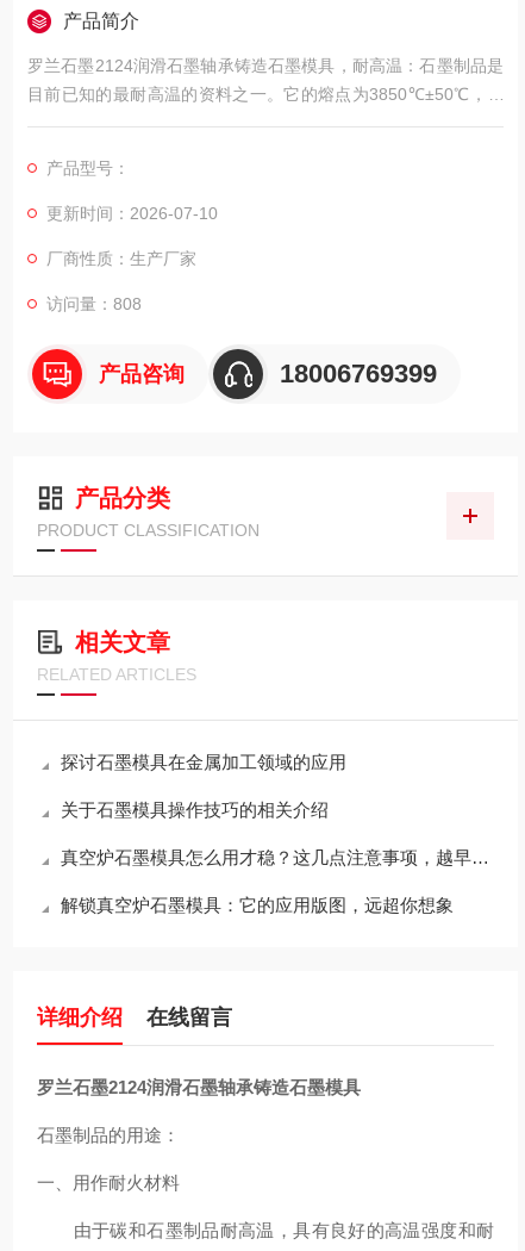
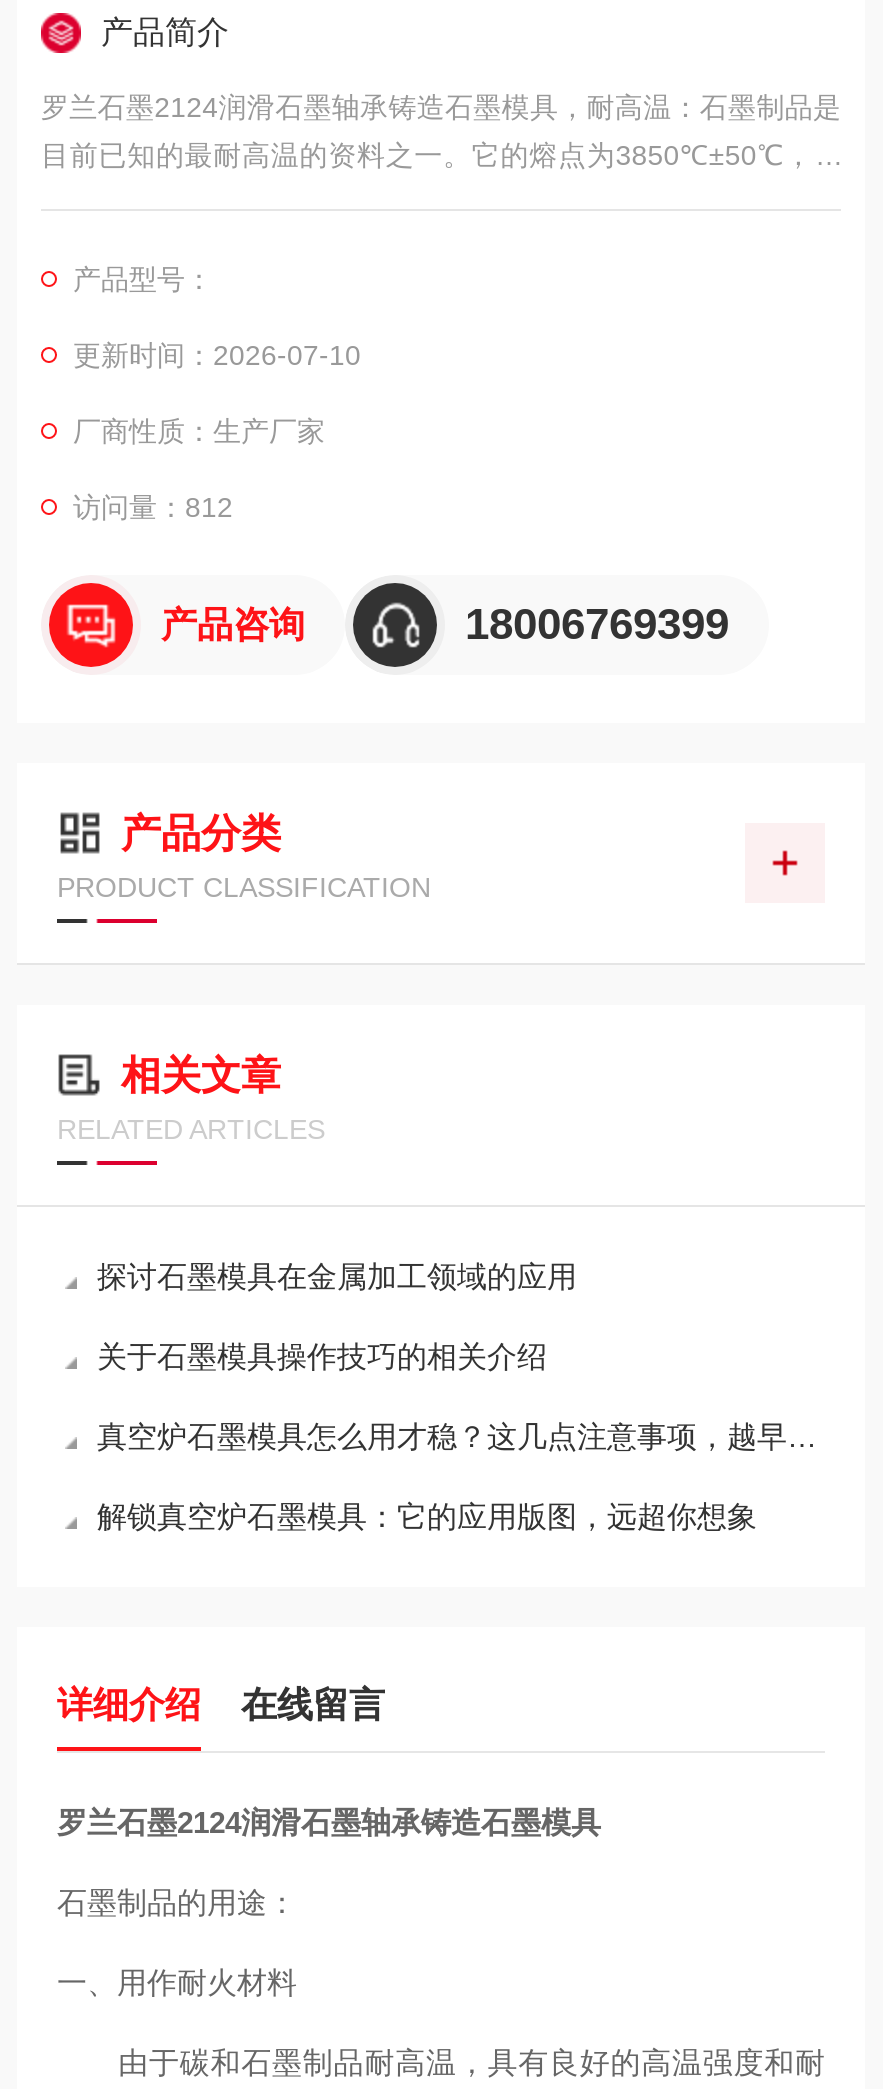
- 访问量：808
+ 访问量：812
